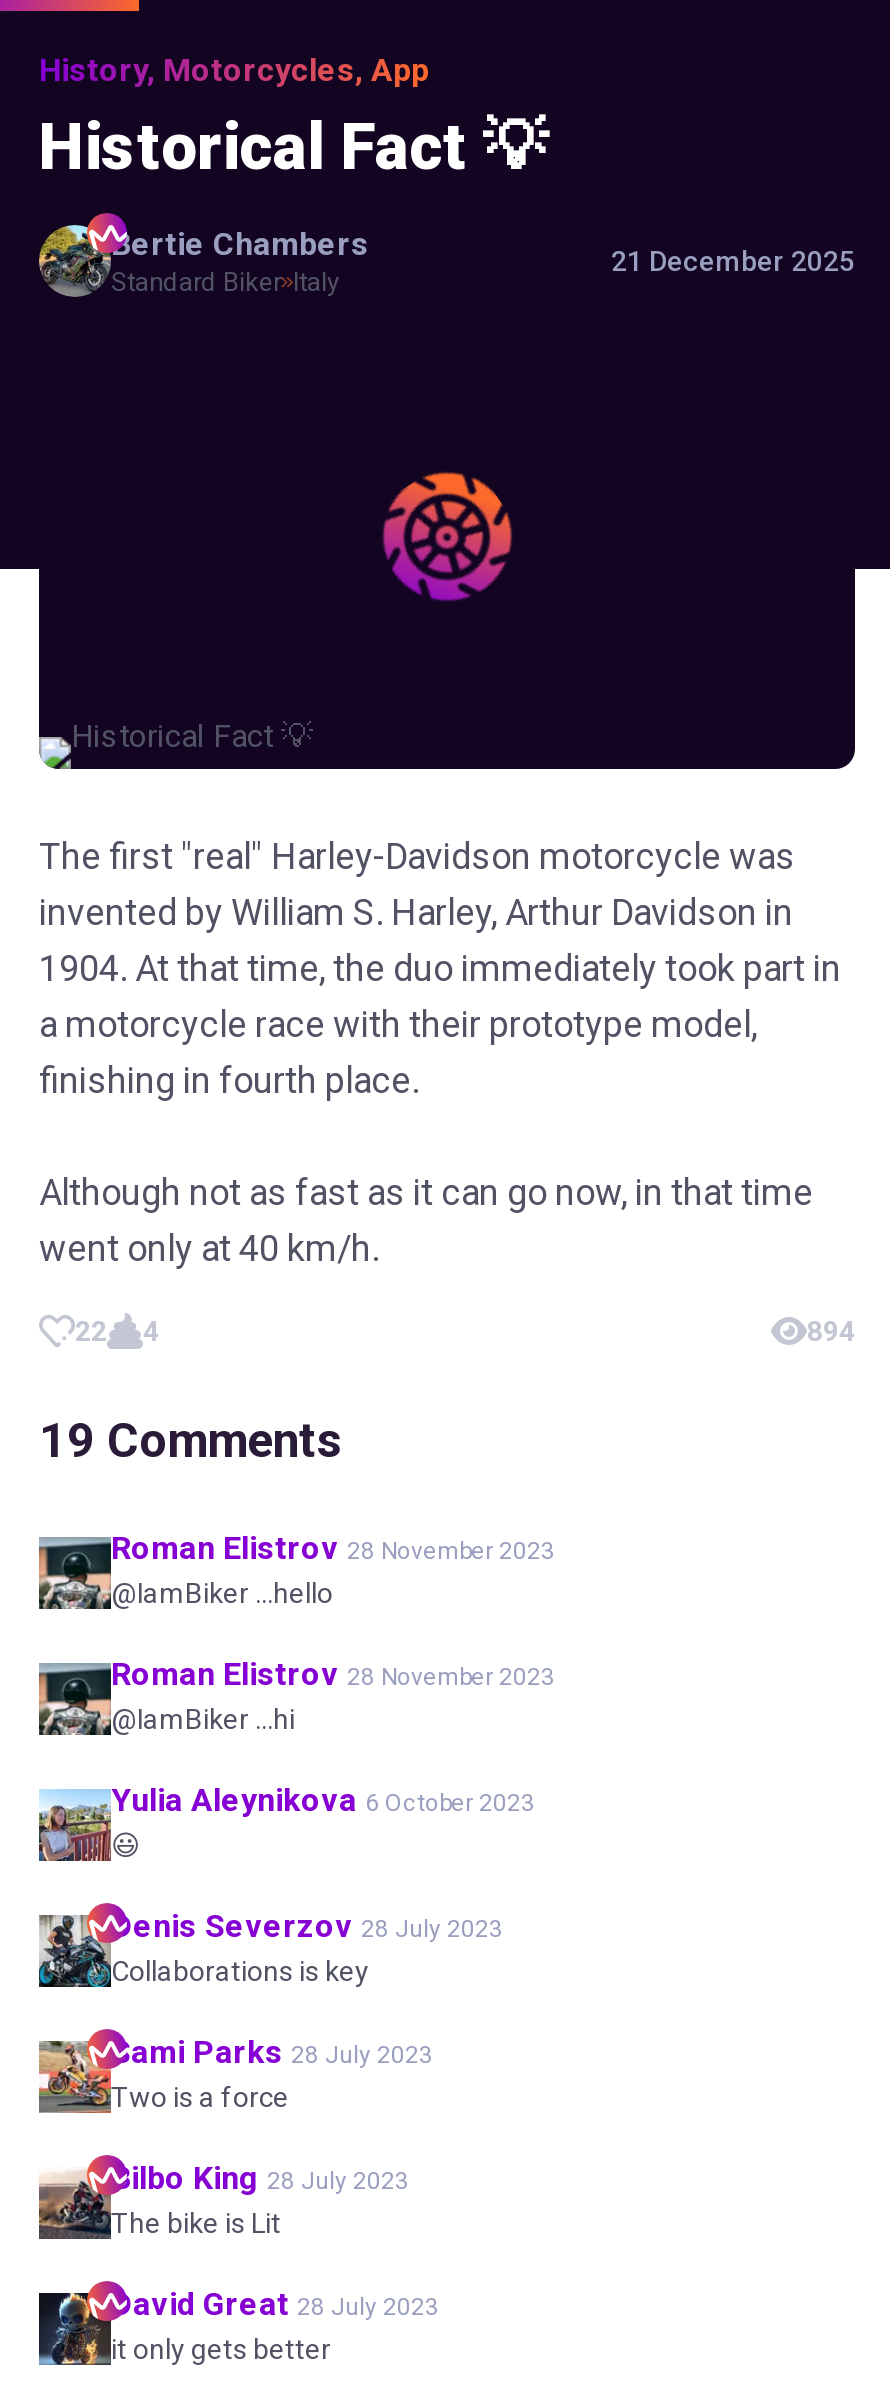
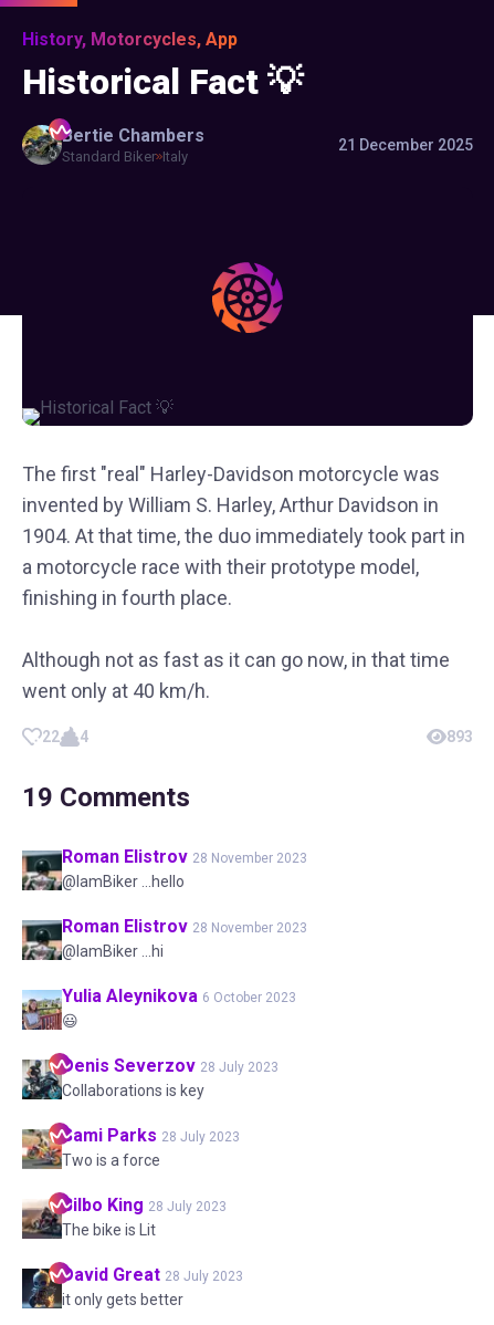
- [image]
+ [image]

- 894
+ 893
